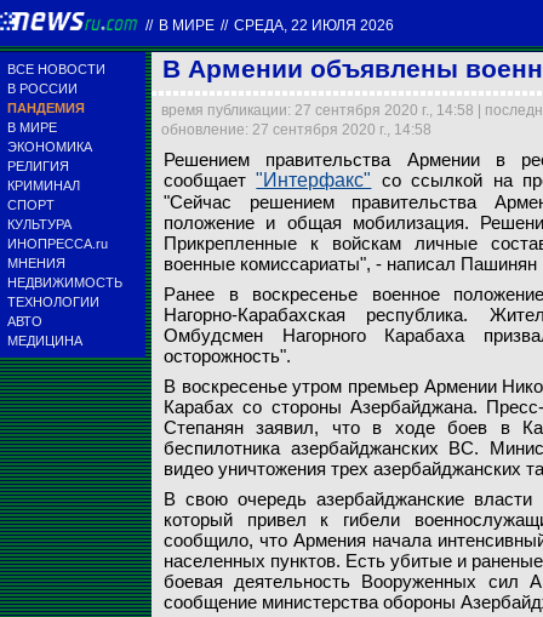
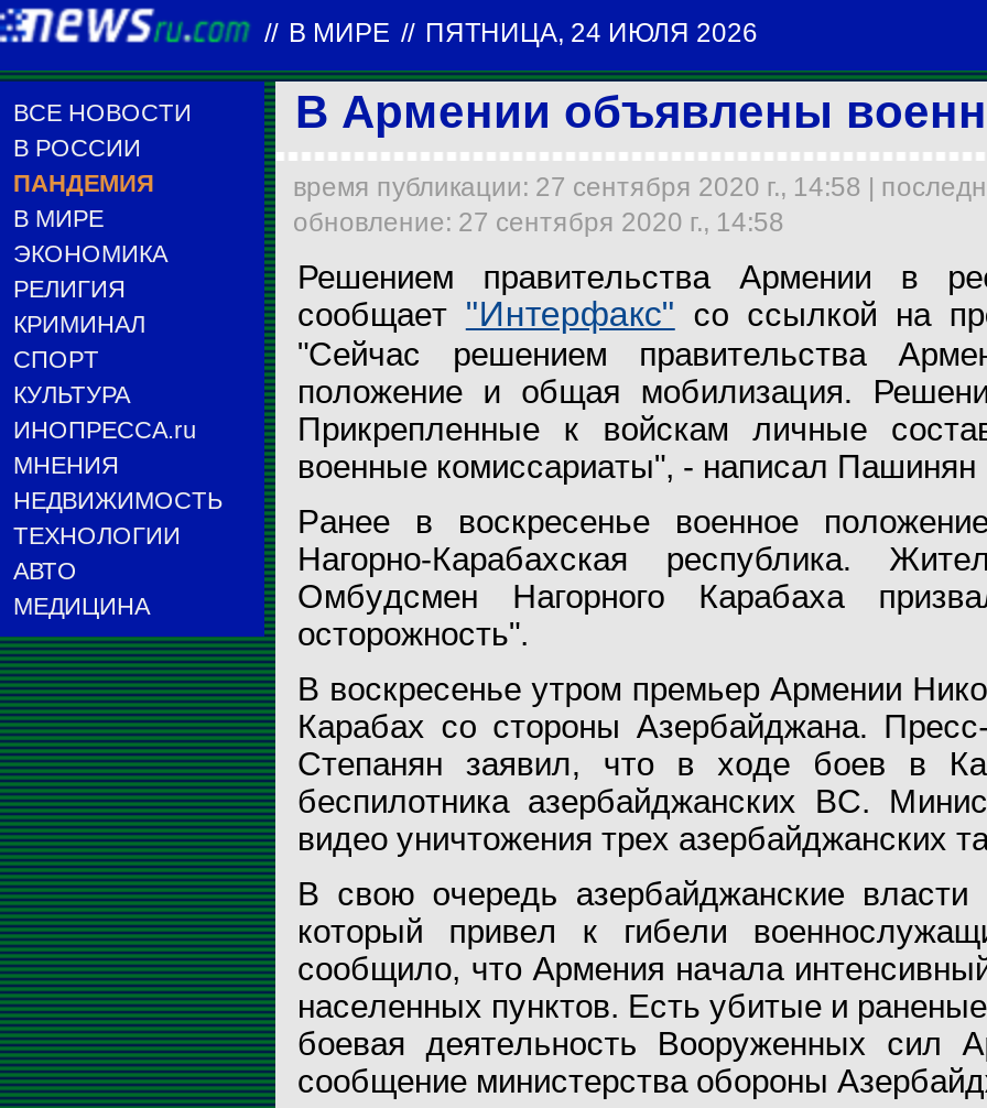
- // В МИРЕ // СРЕДА, 22 ИЮЛЯ 2026
+ // В МИРЕ // ПЯТНИЦА, 24 ИЮЛЯ 2026
